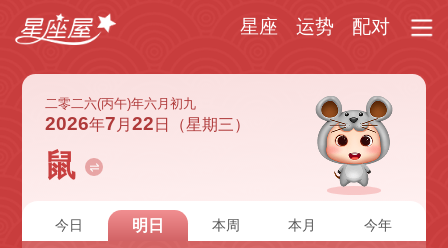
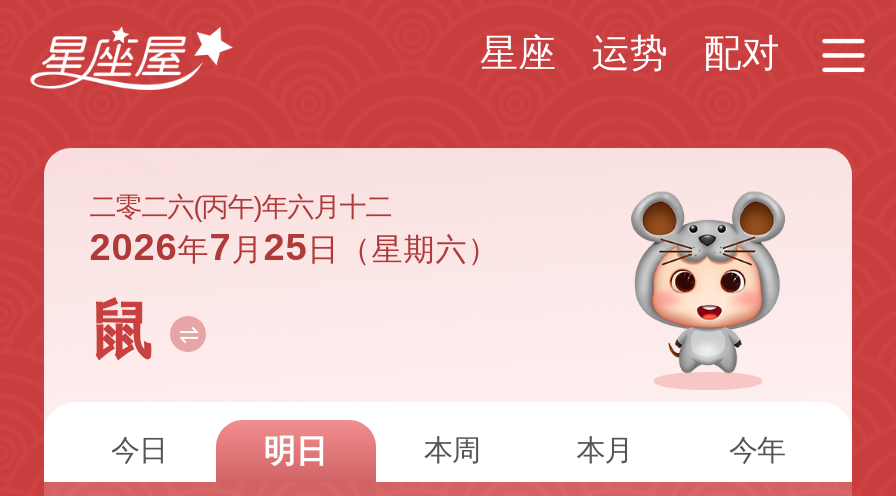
- 二零二六(丙午)年六月初九
+ 二零二六(丙午)年六月十二

- 2026年7月22日（星期三）
+ 2026年7月25日（星期六）
